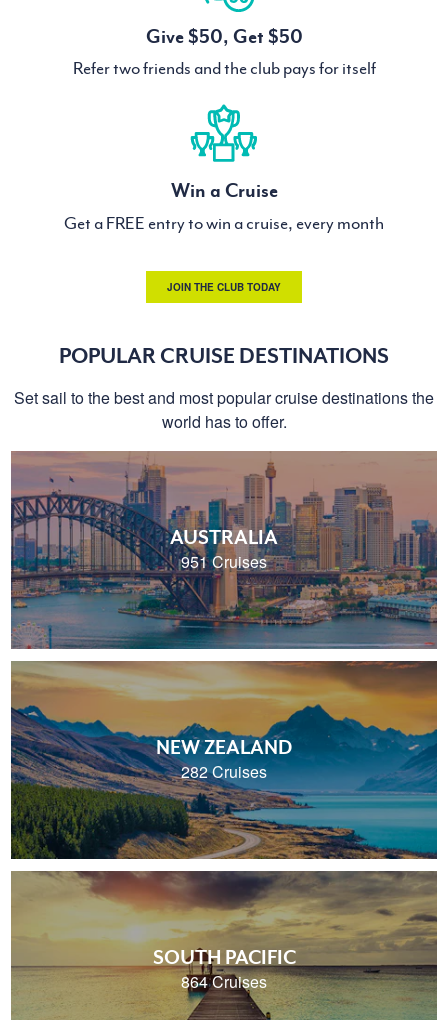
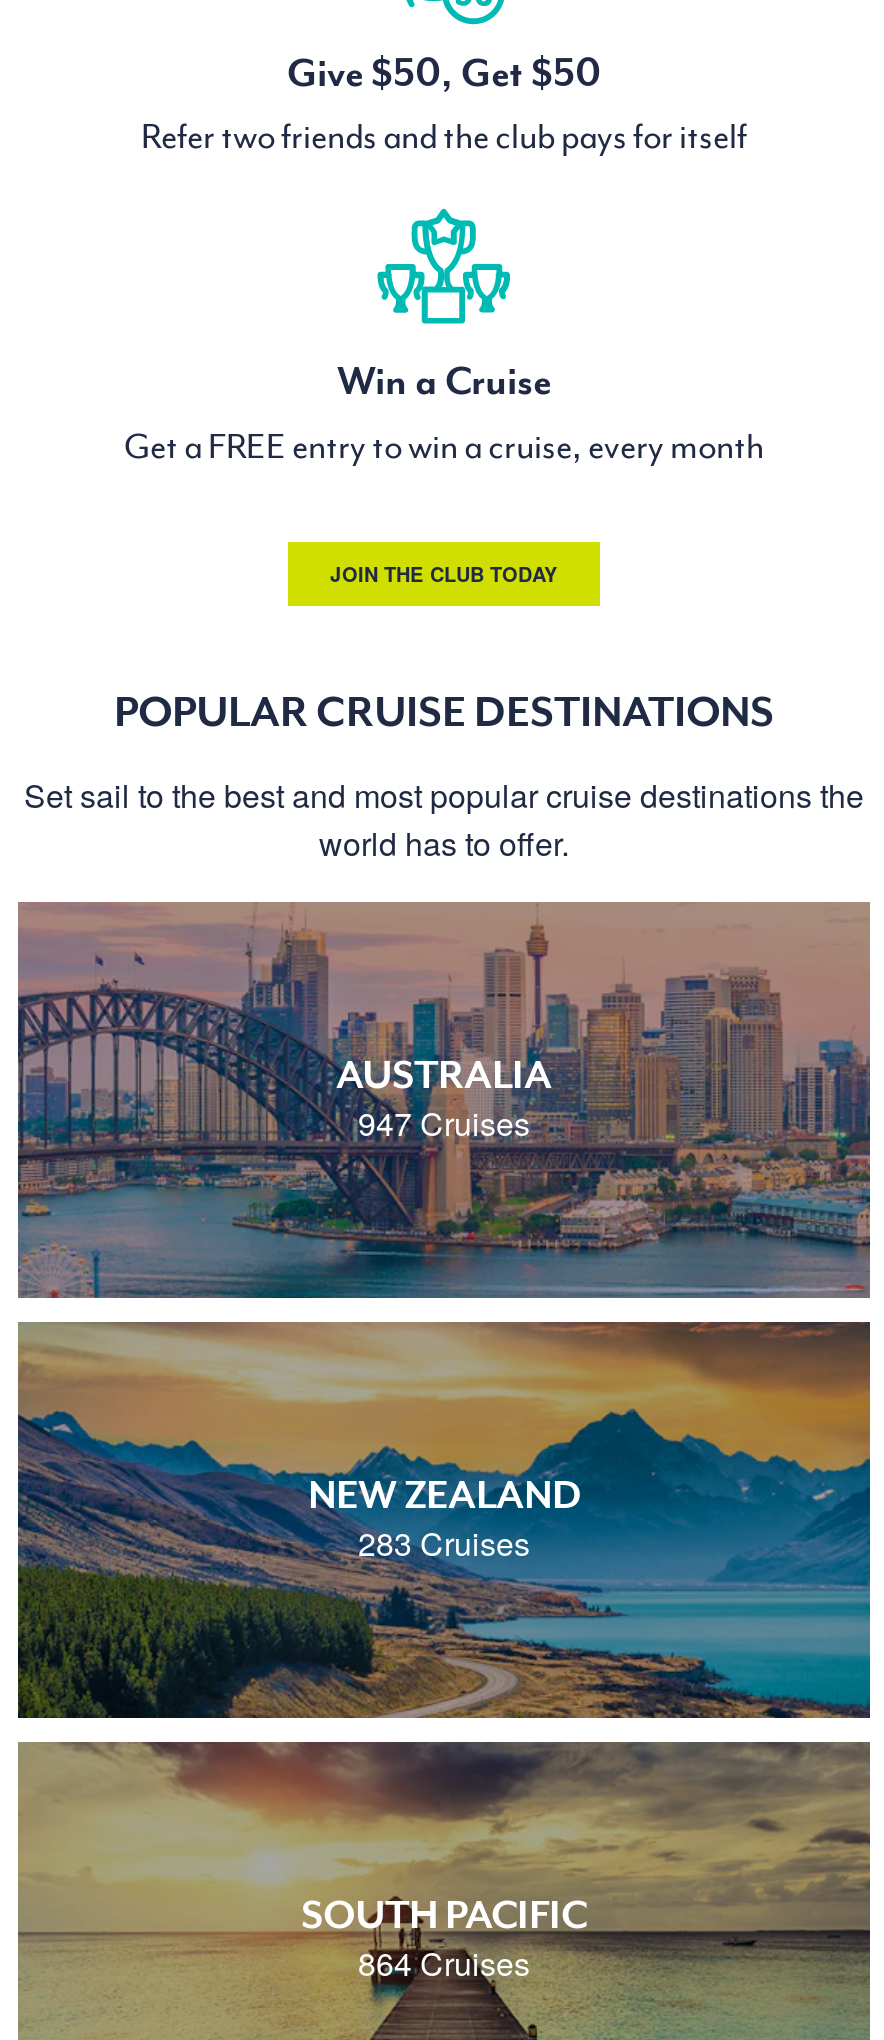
- 951 Cruises
+ 947 Cruises

- 282 Cruises
+ 283 Cruises
